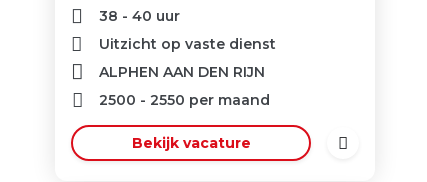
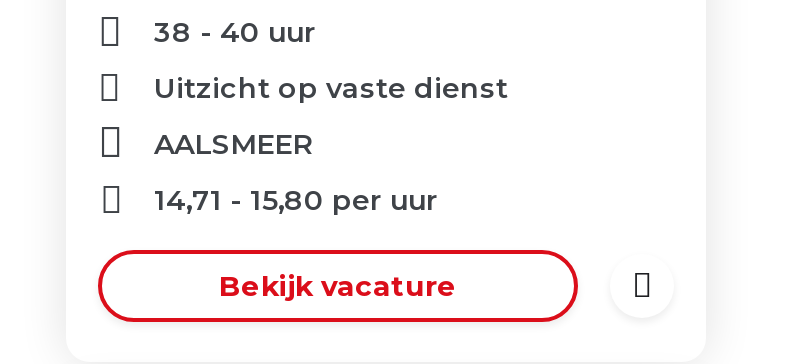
- ALPHEN AAN DEN RIJN
+ AALSMEER

- 2500 - 2550 per maand
+ 14,71 - 15,80 per uur
